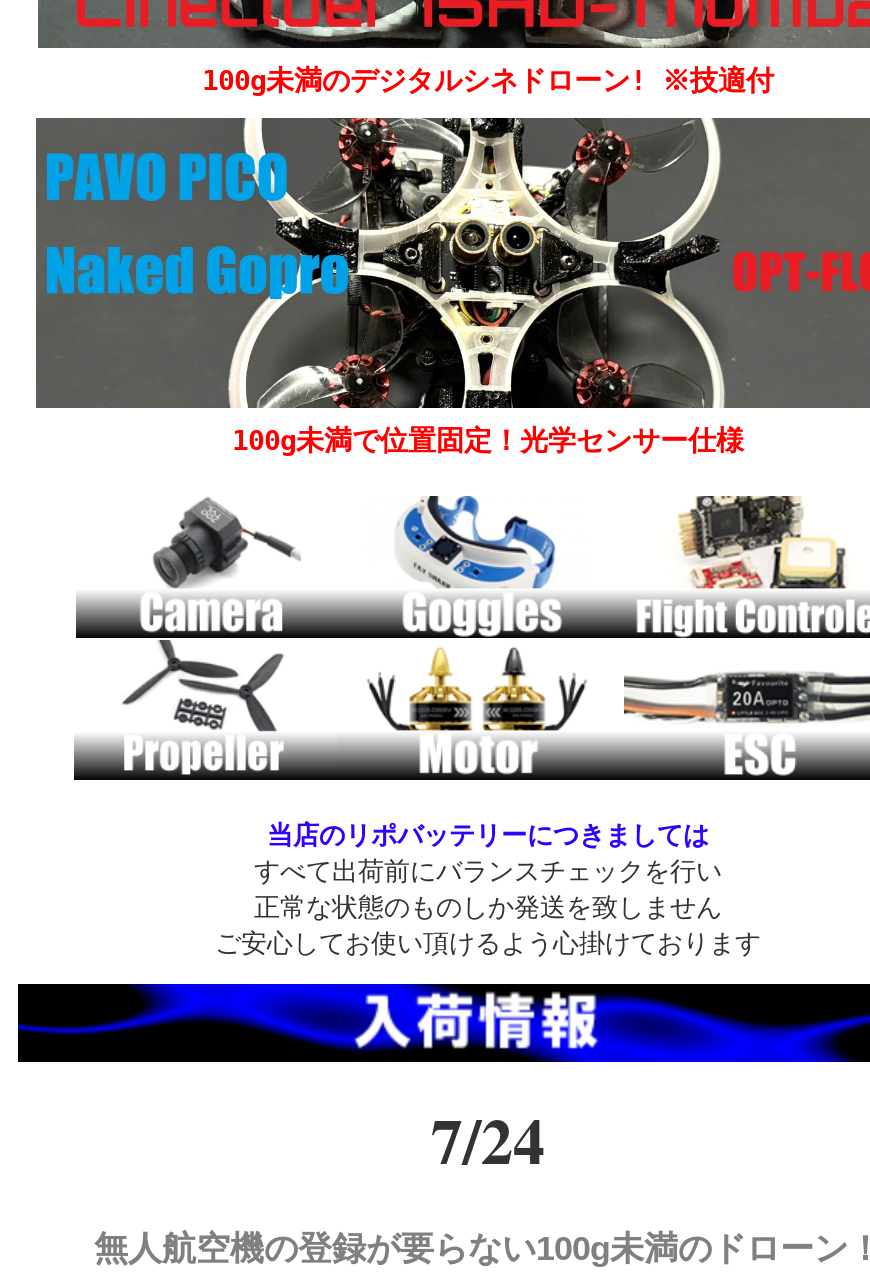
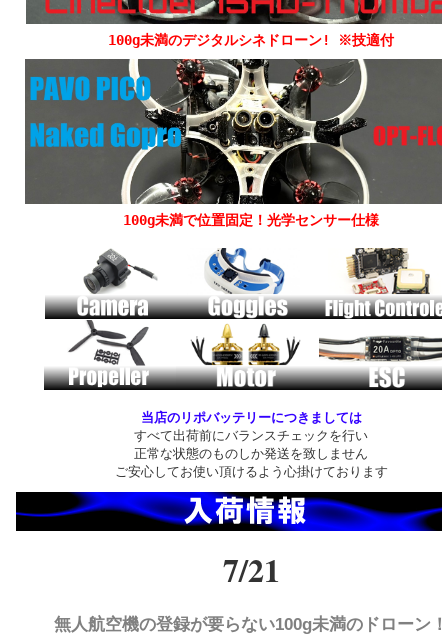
- 7/24
+ 7/21
